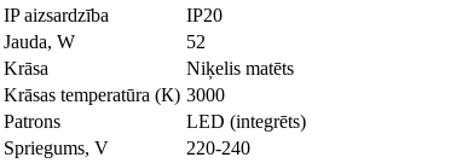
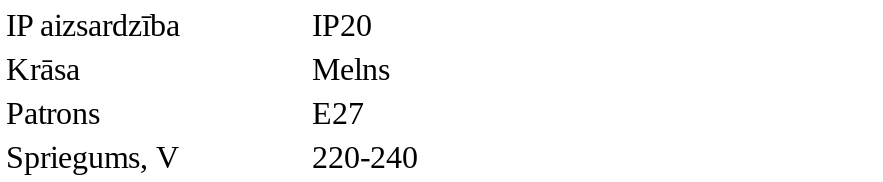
- Jauda, W
- 52

- Niķelis matēts
- Krāsas temperatūra (К) 3000
+ Melns

- LED (integrēts)
+ E27
